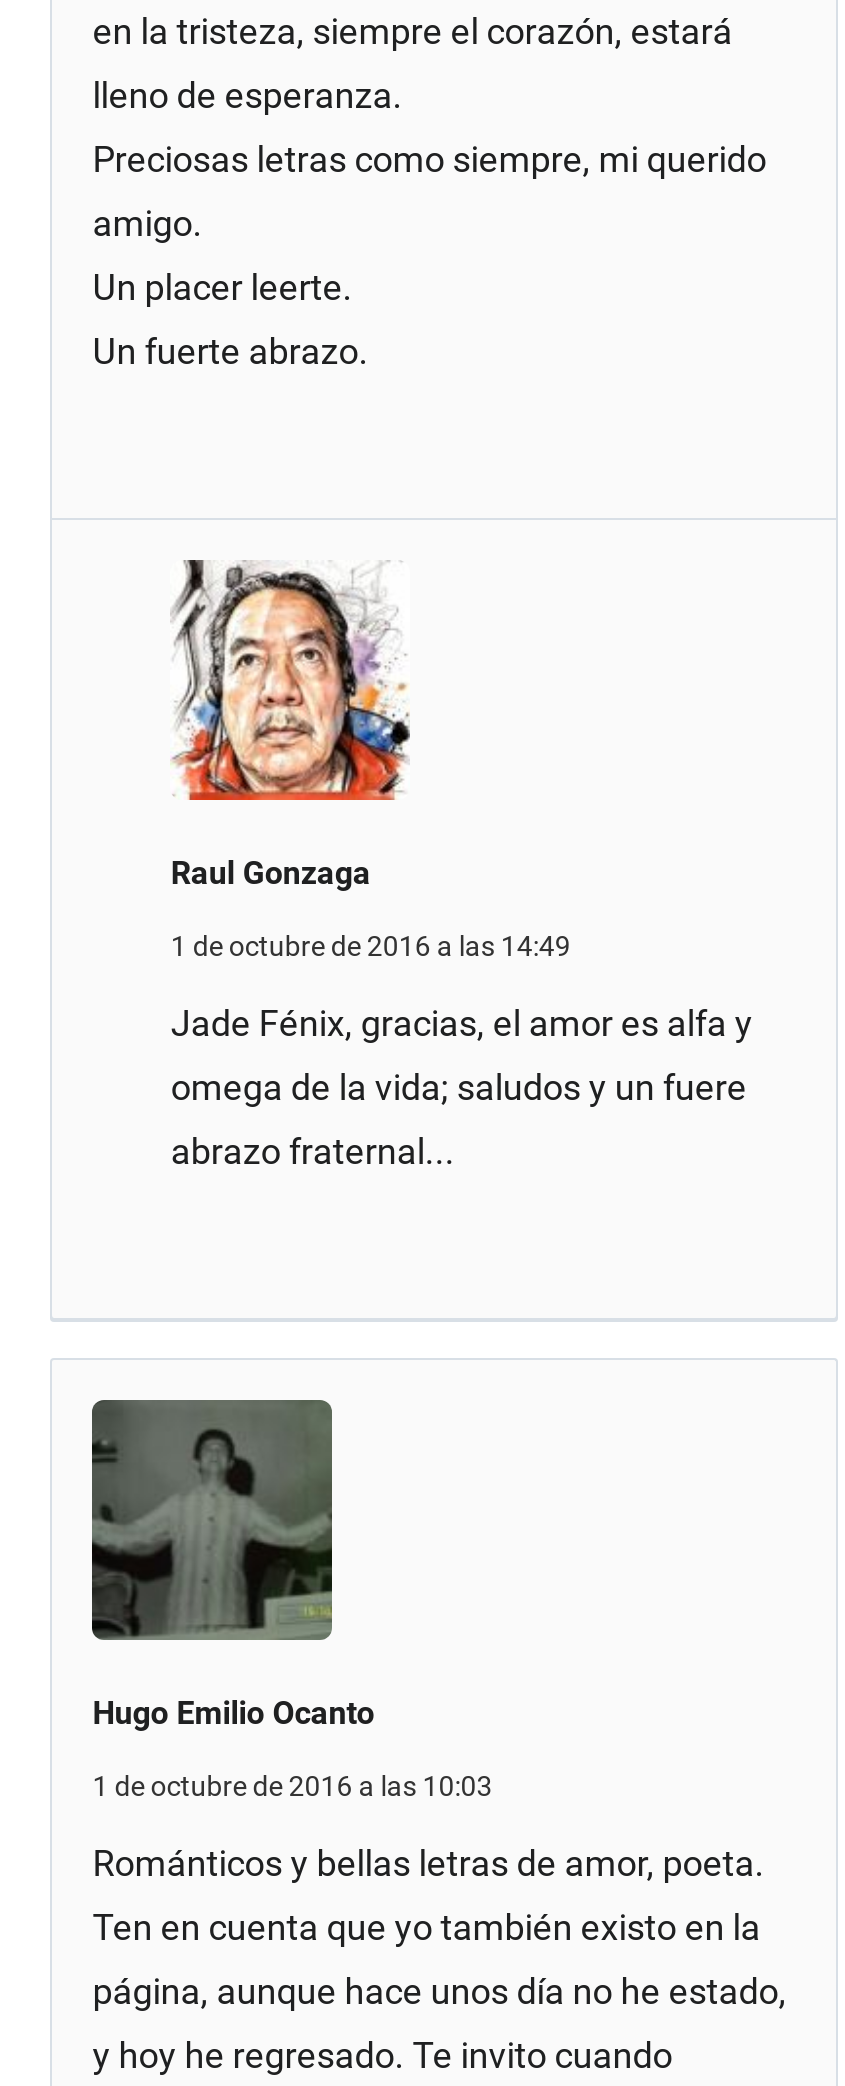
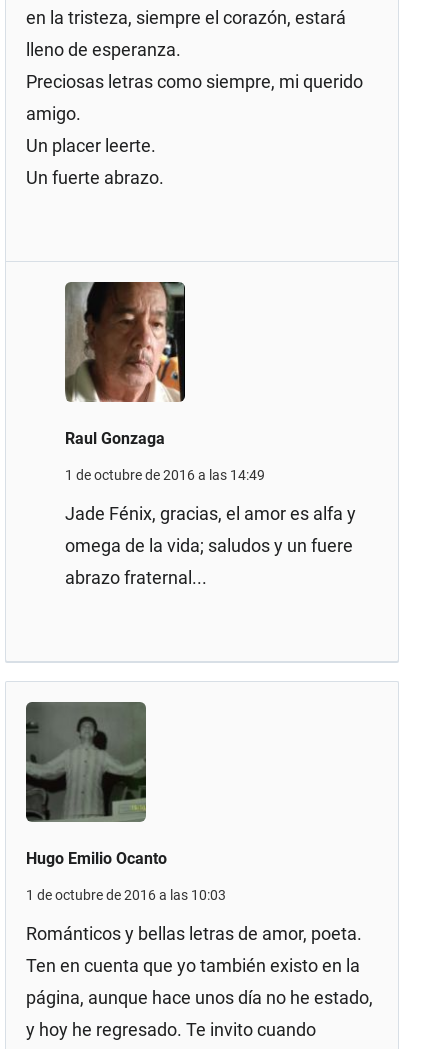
- [image]
+ [image]
